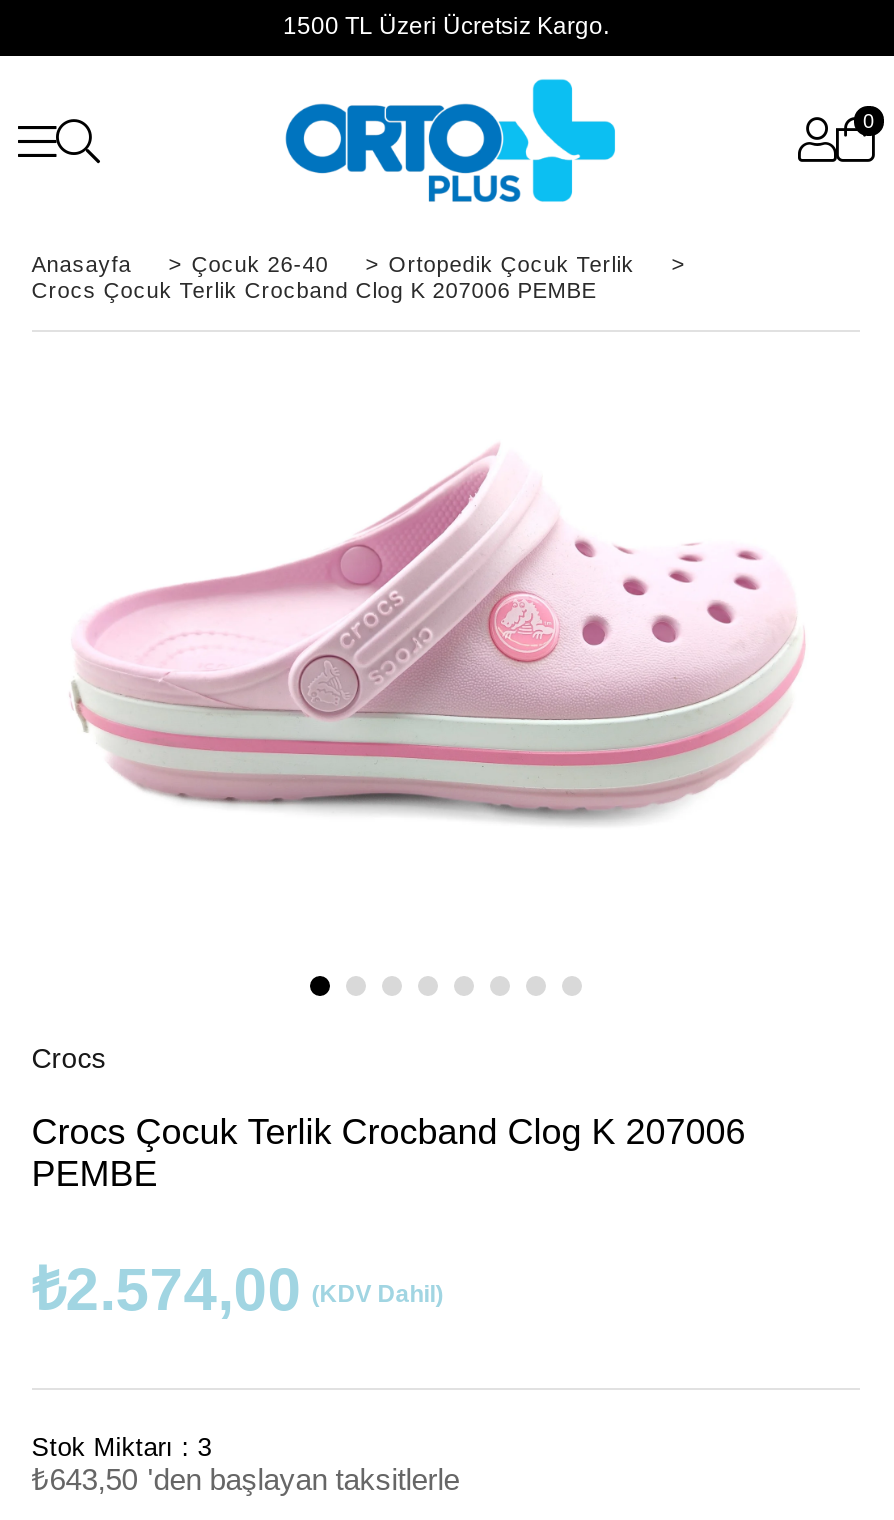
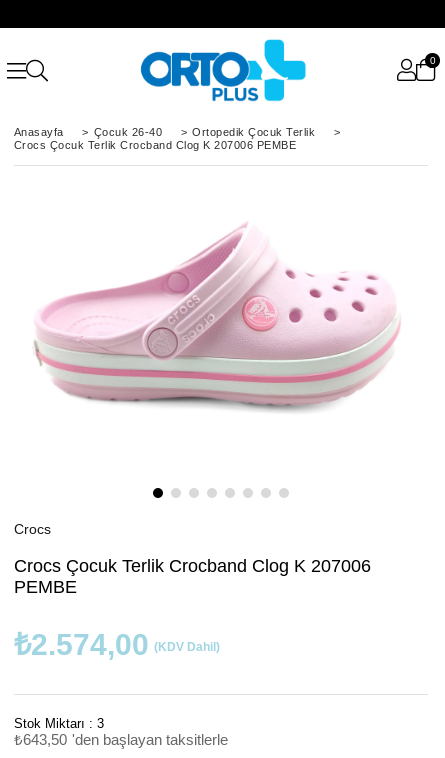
- 1500 TL Üzeri Ücretsiz Kargo.
